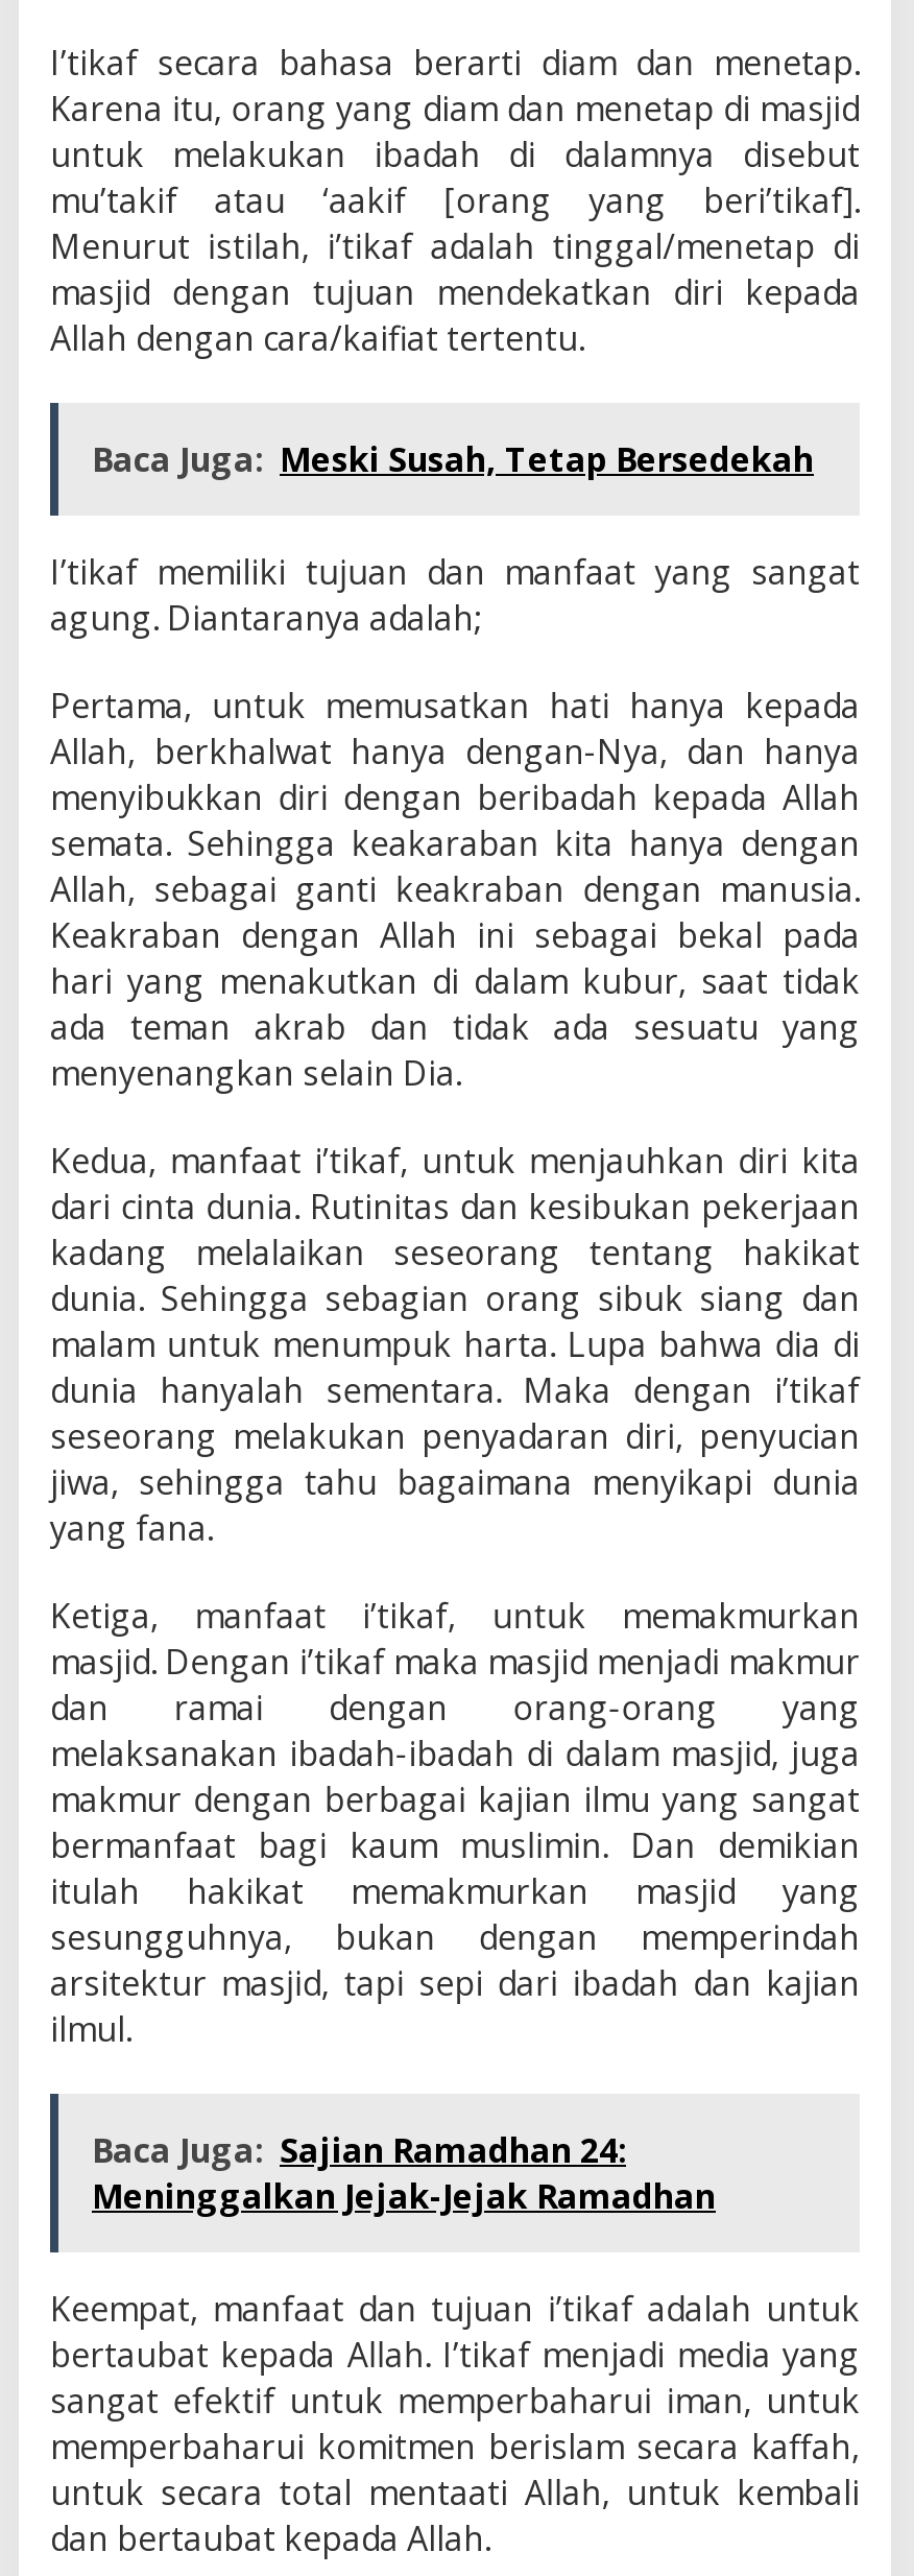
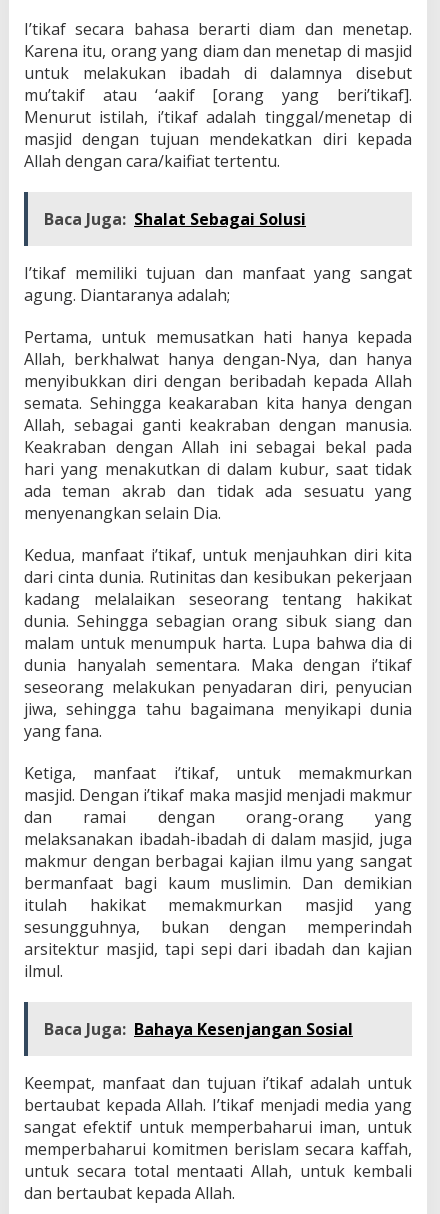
- Baca Juga: Meski Susah, Tetap Bersedekah
+ Baca Juga: Shalat Sebagai Solusi

- Baca Juga: Sajian Ramadhan 24:
- Meninggalkan Jejak-Jejak Ramadhan
+ Baca Juga: Bahaya Kesenjangan Sosial
